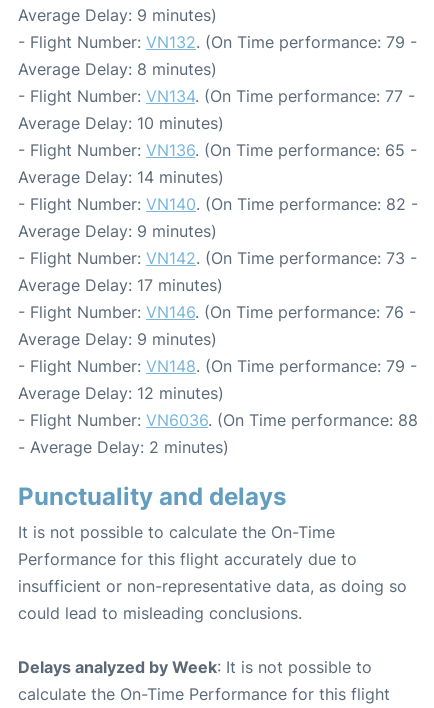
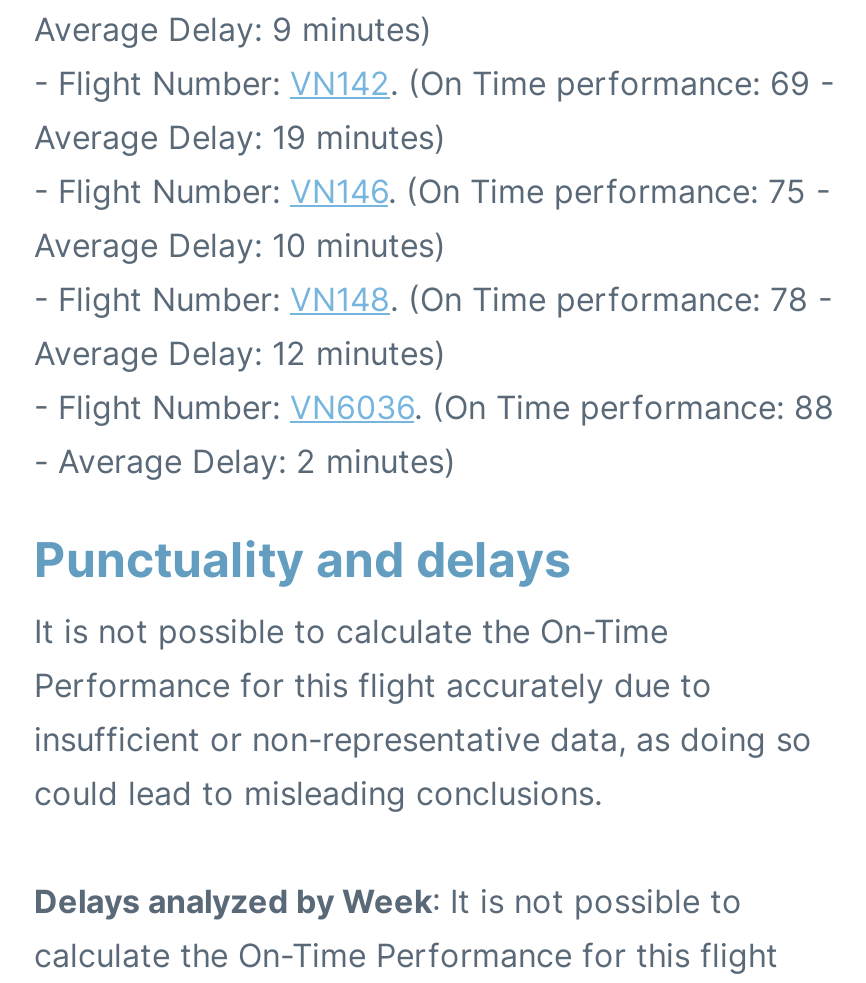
- - Flight Number: VN132. (On Time performance: 79 -
+ - Flight Number: VN142. (On Time performance: 69 -

- Average Delay: 8 minutes)
+ Average Delay: 19 minutes)

- - Flight Number: VN134. (On Time performance: 77 -
+ - Flight Number: VN146. (On Time performance: 75 -

- - Flight Number: VN136. (On Time performance: 65 -
- Average Delay: 14 minutes)
- - Flight Number: VN140. (On Time performance: 82 -
- Average Delay: 9 minutes)
- - Flight Number: VN142. (On Time performance: 73 -
- Average Delay: 17 minutes)
- - Flight Number: VN146. (On Time performance: 76 -
- Average Delay: 9 minutes)
- - Flight Number: VN148. (On Time performance: 79 -
+ - Flight Number: VN148. (On Time performance: 78 -
